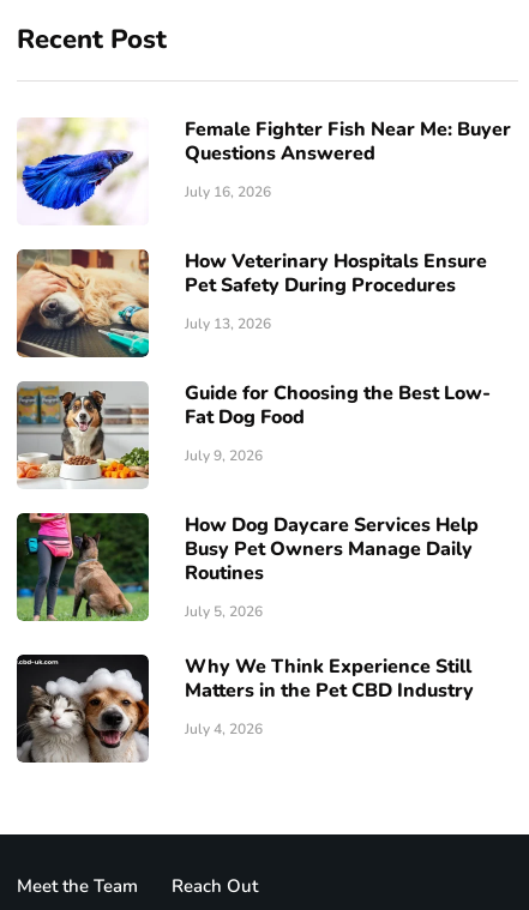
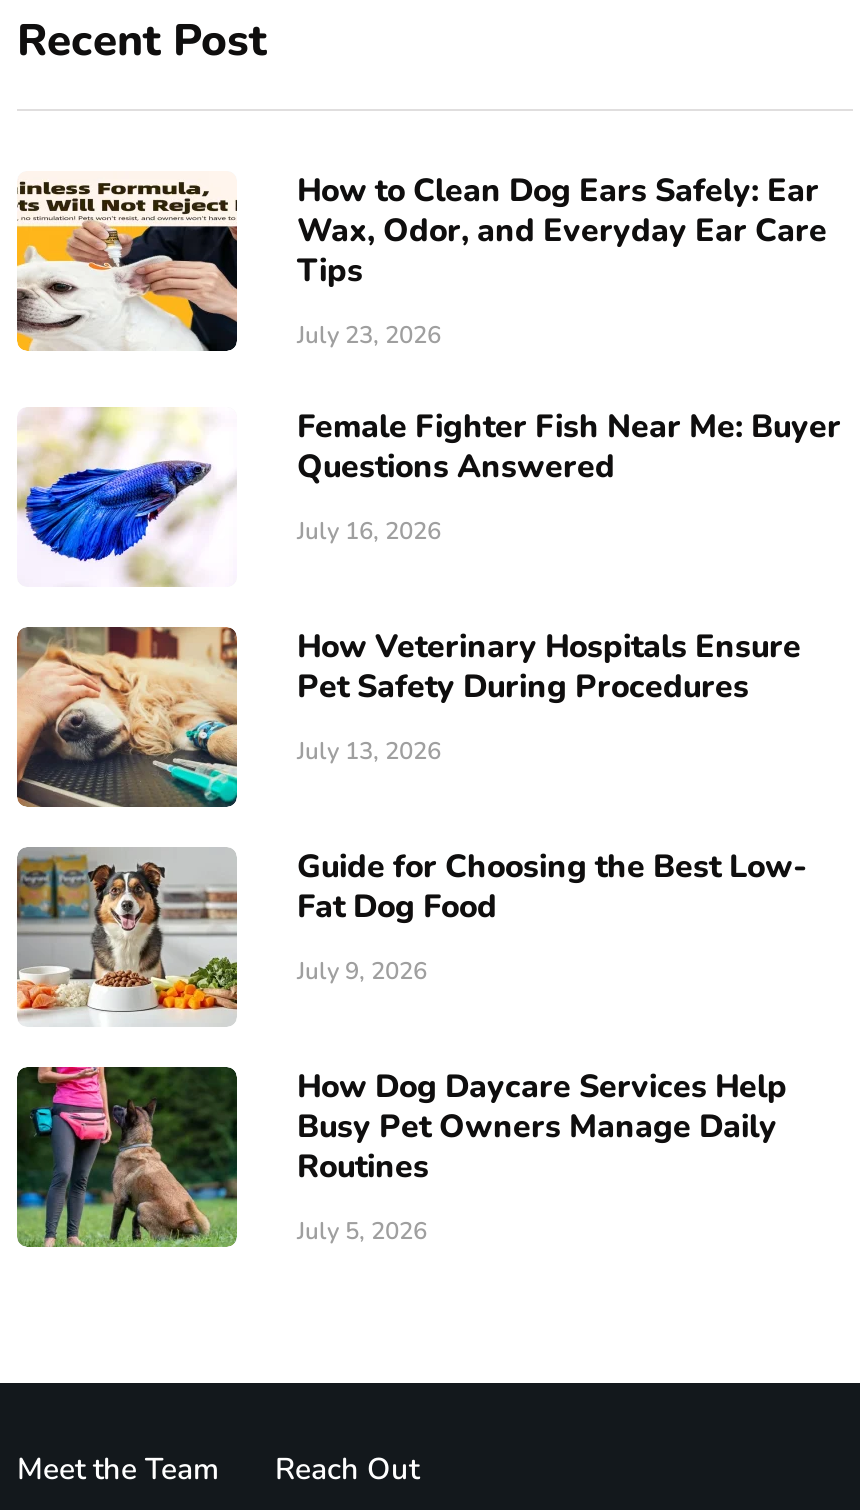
+ [image]
+ How to Clean Dog Ears Safely: Ear
+ Wax, Odor, and Everyday Ear Care
+ Tips
+ July 23, 2026

moved down: [image] | Female Fighter Fish Near Me: Buyer | Questions Answered | ... | Routines | July 5, 2026

- [image]
- Why We Think Experience Still
- Matters in the Pet CBD Industry
- July 4, 2026
